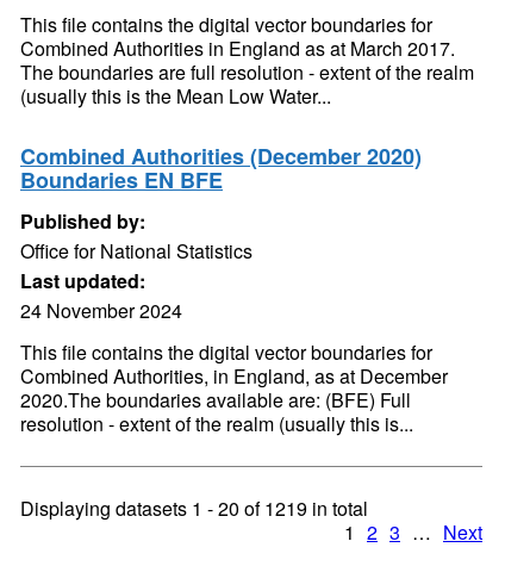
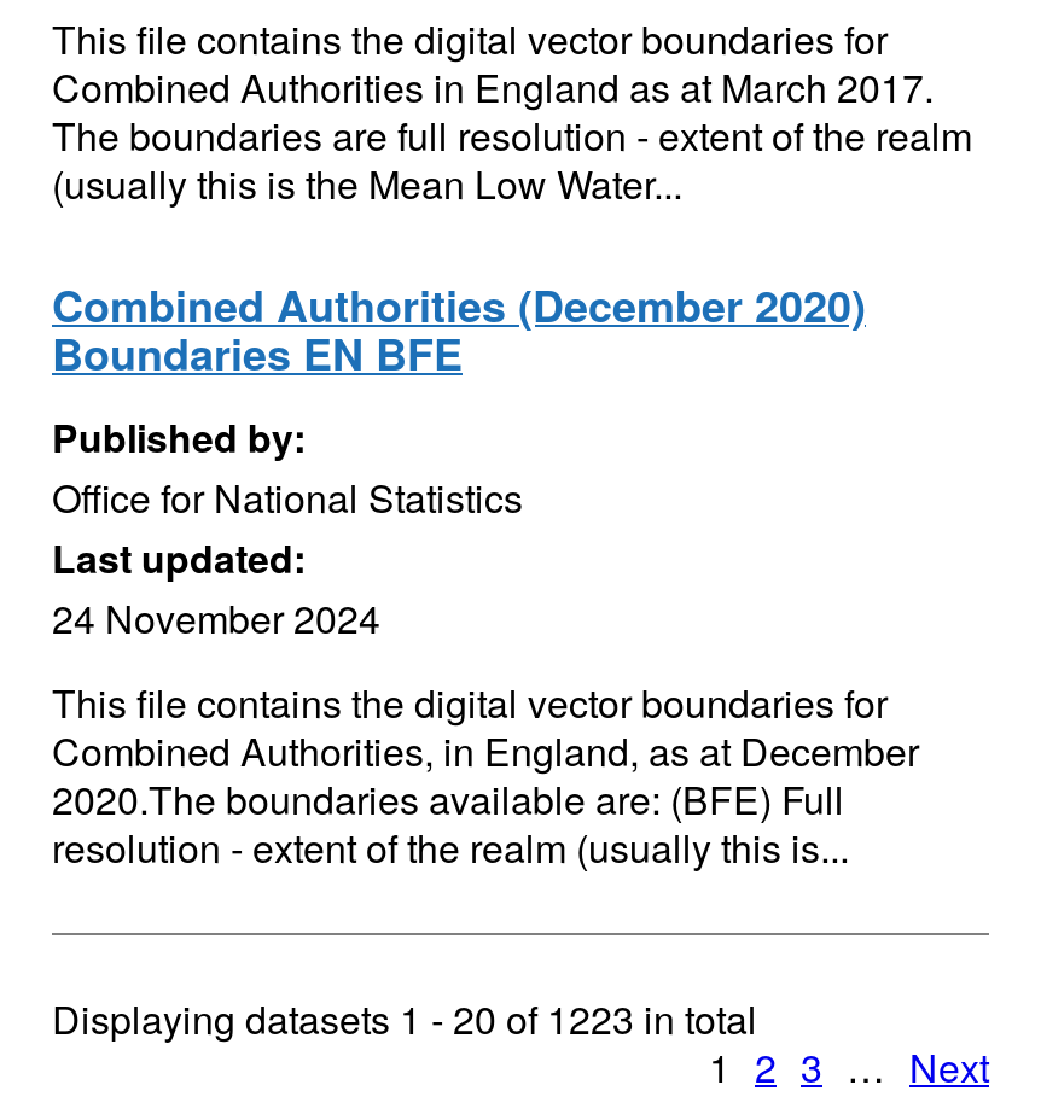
- Displaying datasets 1 - 20 of 1219 in total
+ Displaying datasets 1 - 20 of 1223 in total
